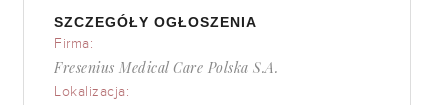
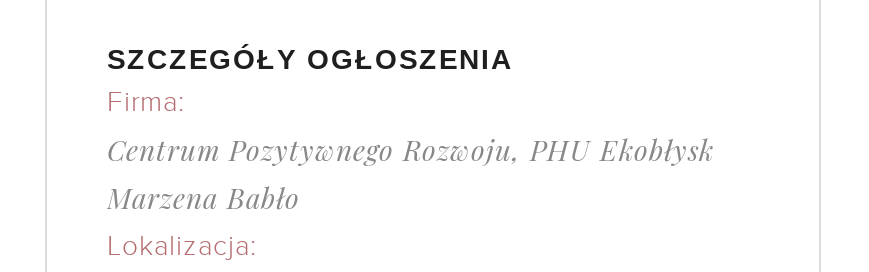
- Fresenius Medical Care Polska S.A.
+ Centrum Pozytywnego Rozwoju, PHU Ekobłysk
+ Marzena Babło
